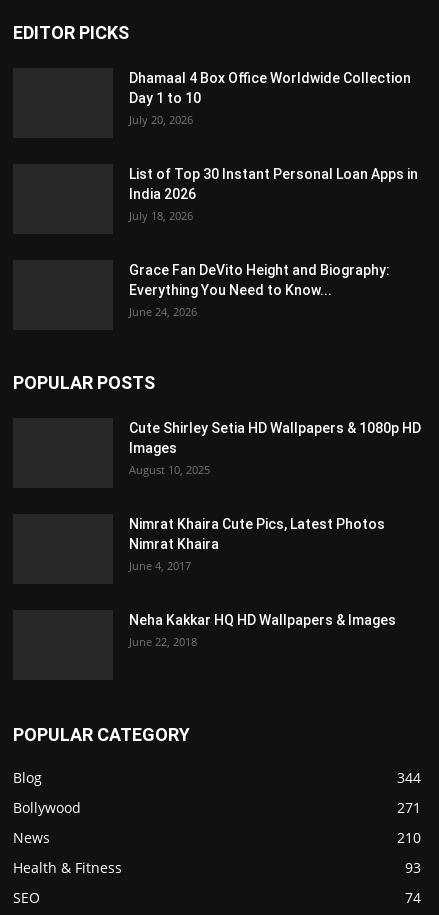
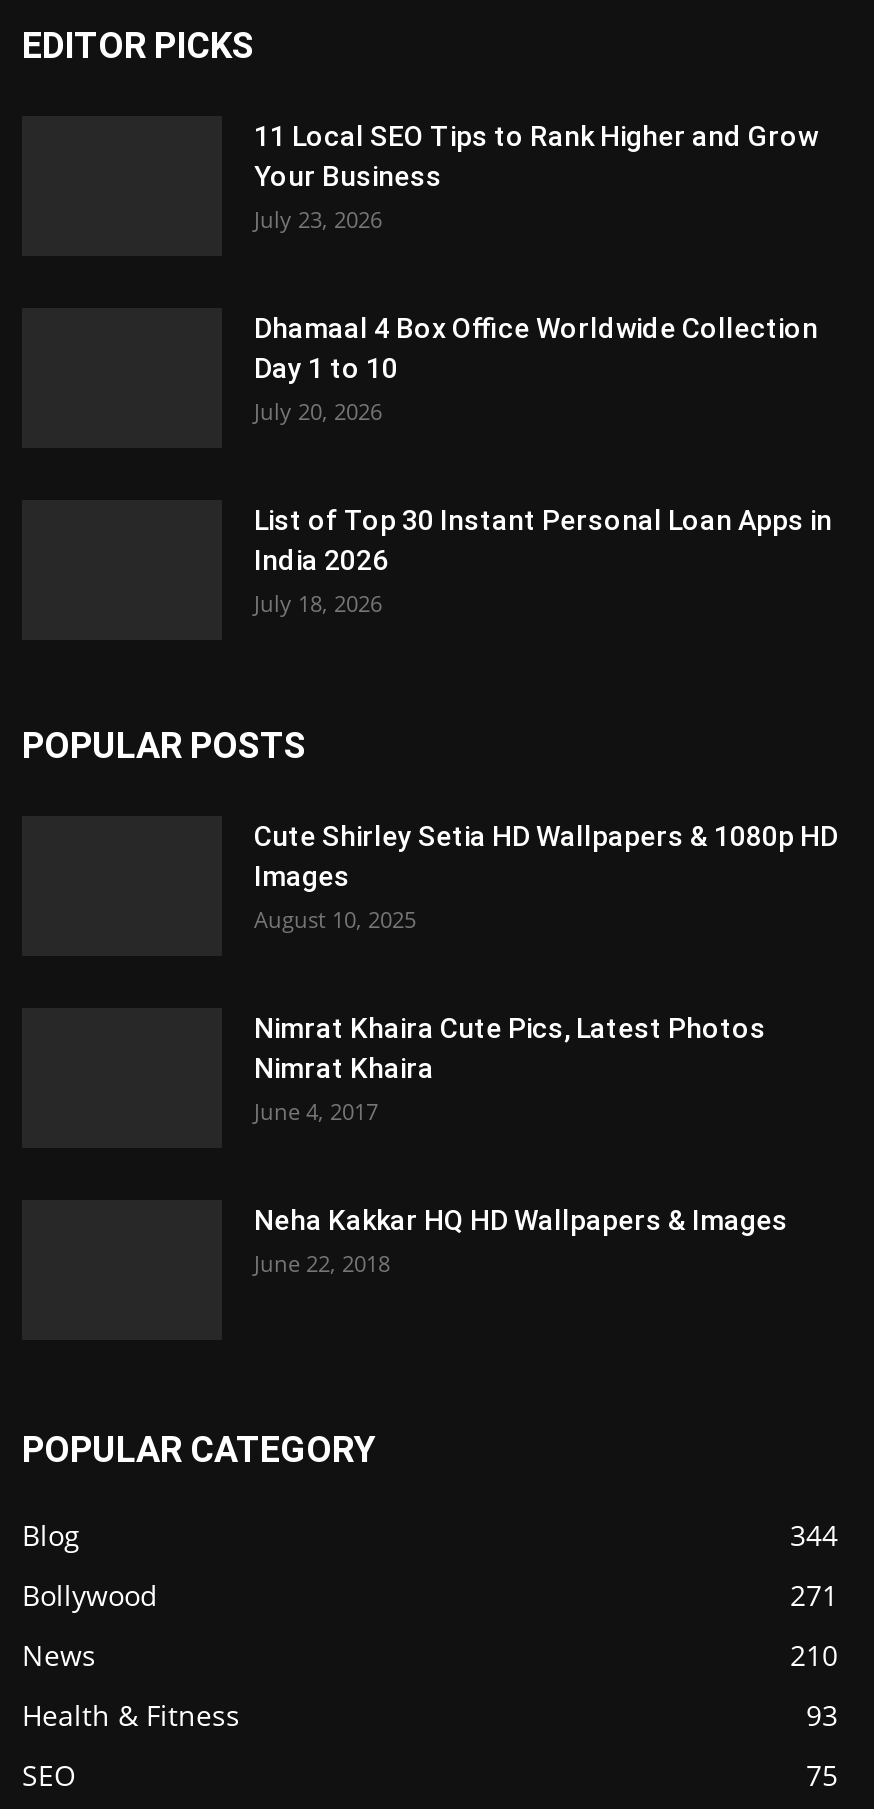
+ 11 Local SEO Tips to Rank Higher and Grow
+ Your Business
+ July 23, 2026

moved down: Dhamaal 4 Box Office Worldwide Collection | Day 1 to 10 | July 20, 2026 | List of Top 30 Instant Personal Loan Apps in | India 2026 | July 18, 2026

- Grace Fan DeVito Height and Biography:
- Everything You Need to Know...
- June 24, 2026

- 74
+ 75
